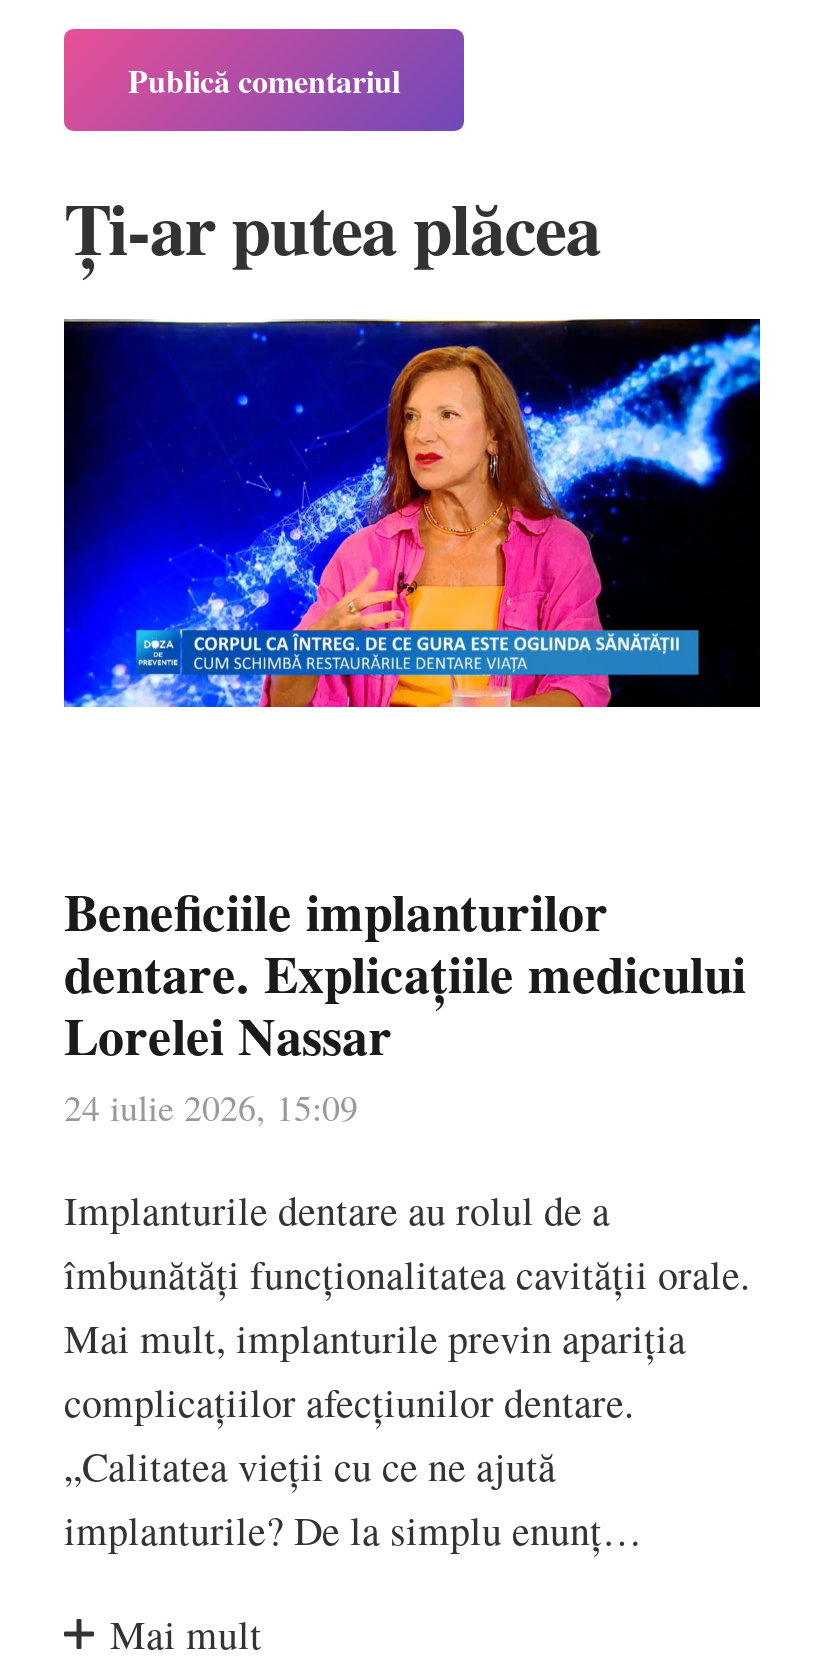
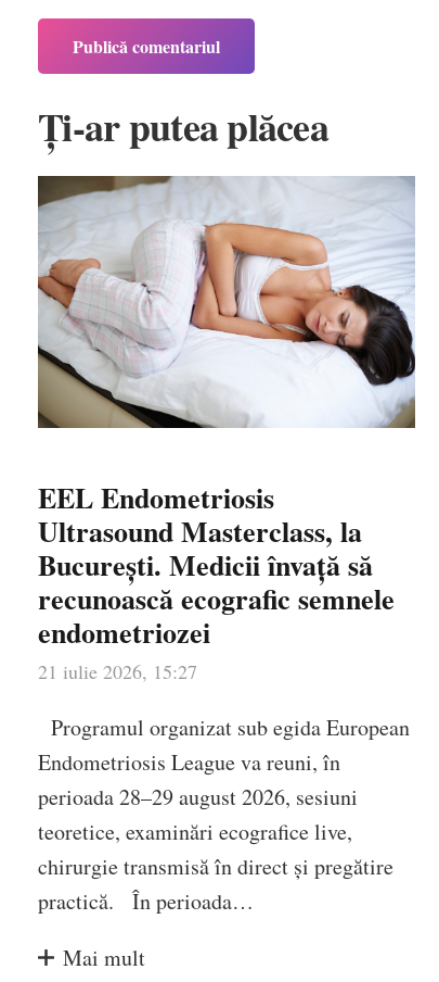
- [image]
+ [image]

- Beneficiile implanturilor
- dentare. Explicațiile medicului
- Lorelei Nassar
- 24 iulie 2026, 15:09
+ EEL Endometriosis
+ Ultrasound Masterclass, la
+ București. Medicii învață să
+ recunoască ecografic semnele
+ endometriozei
+ 21 iulie 2026, 15:27

- Implanturile dentare au rolul de a
- îmbunătăți funcționalitatea cavității orale.
- Mai mult, implanturile previn apariția
- complicațiilor afecțiunilor dentare.
- „Calitatea vieții cu ce ne ajută
- implanturile? De la simplu enunț…
+ Programul organizat sub egida European
+ Endometriosis League va reuni, în
+ perioada 28–29 august 2026, sesiuni
+ teoretice, examinări ecografice live,
+ chirurgie transmisă în direct și pregătire
+ practică. În perioada…
